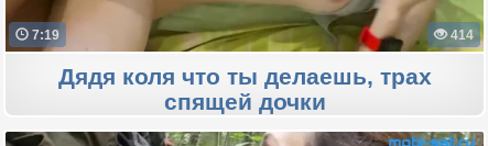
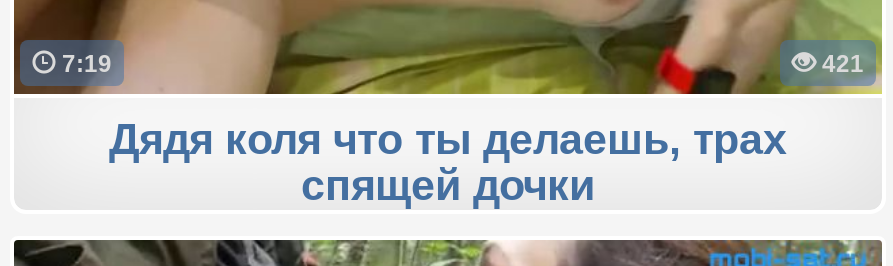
- 414
+ 421
